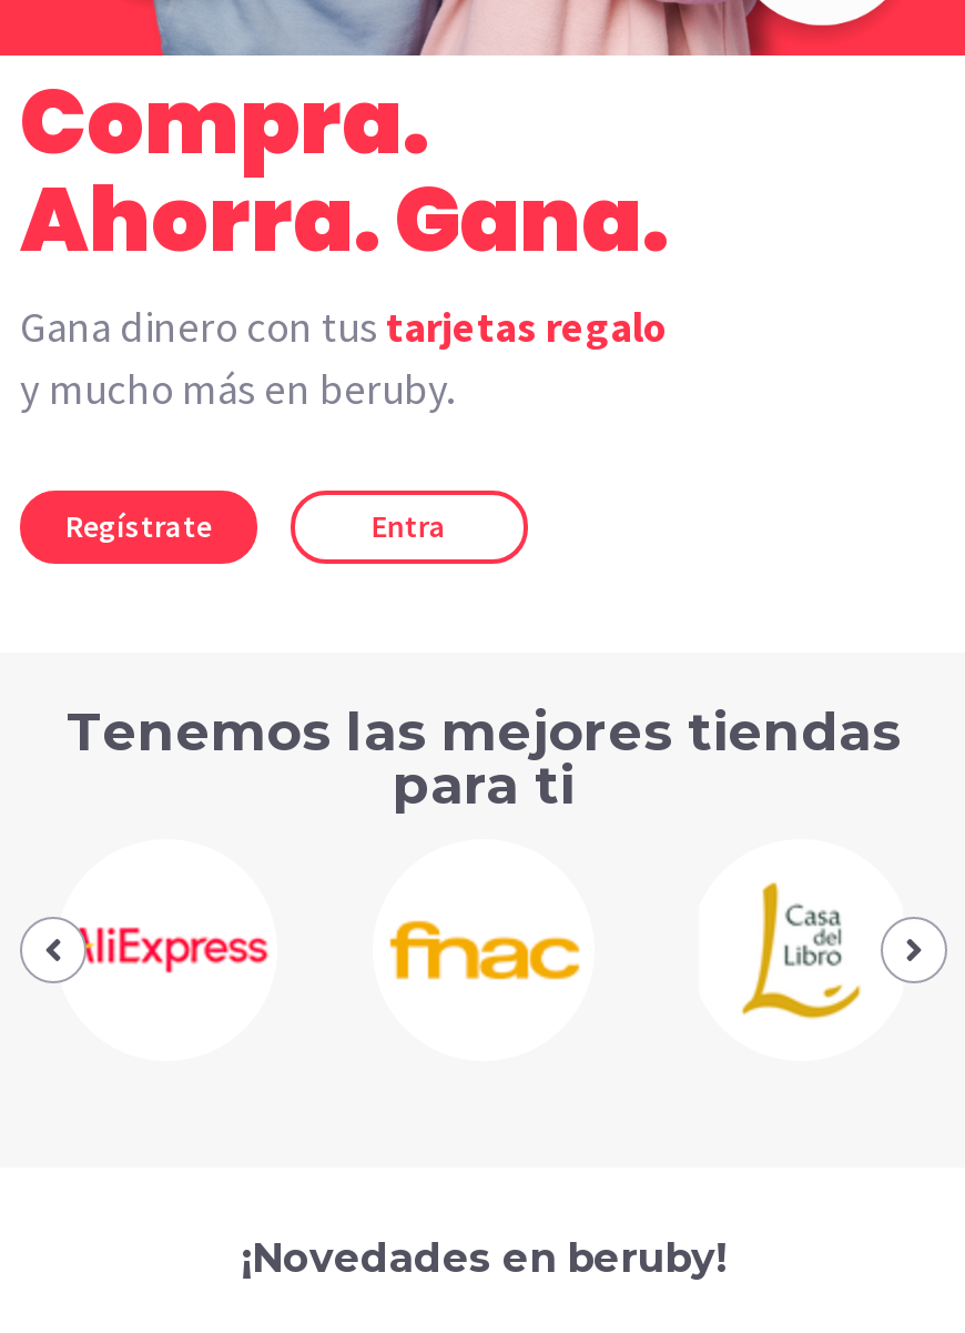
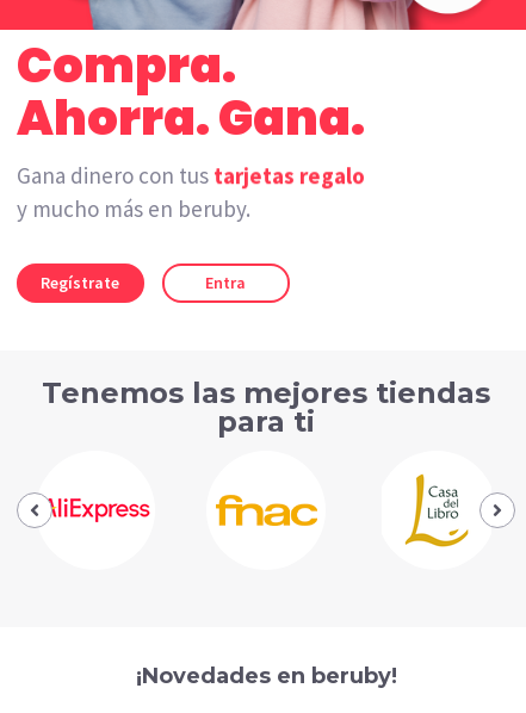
- Gana dinero con tus
+ Gana dinero con tus tarjetas regalo
